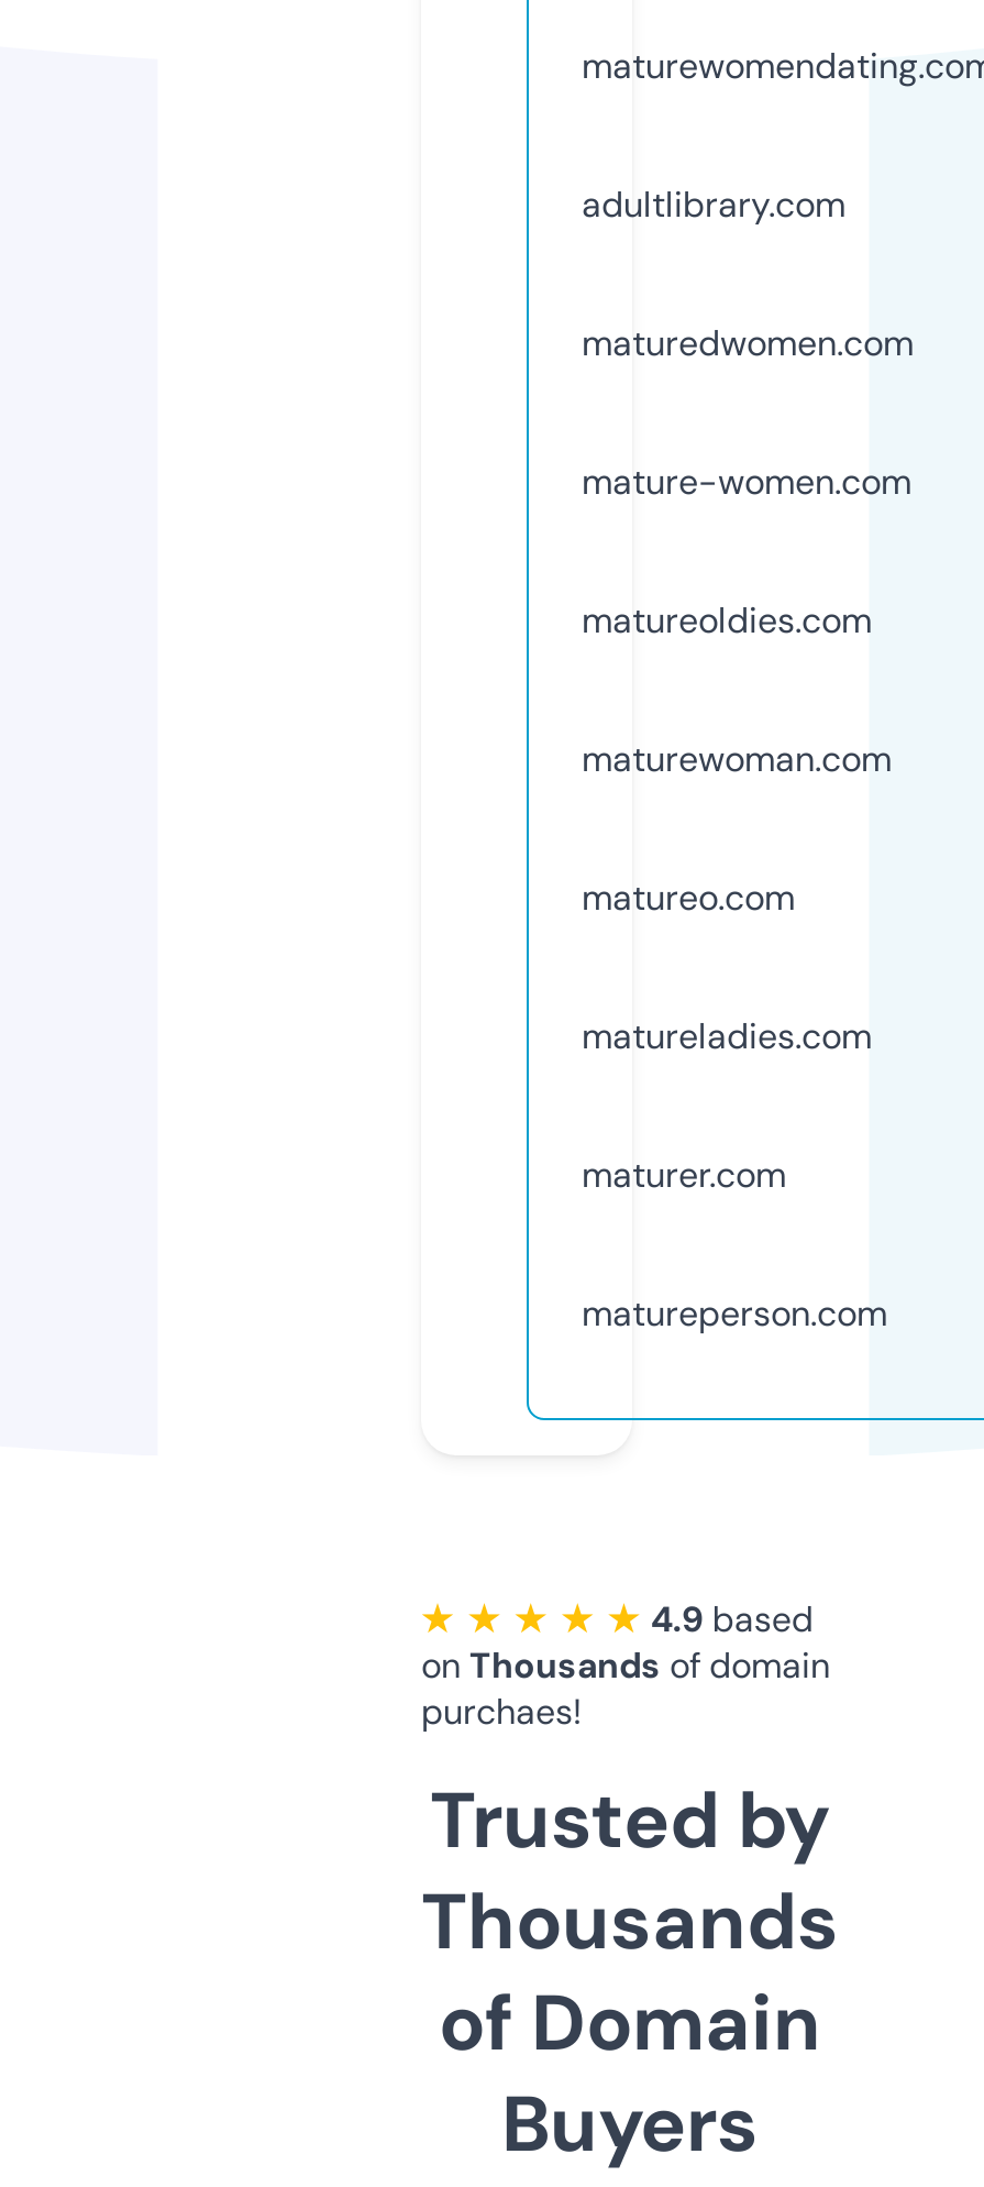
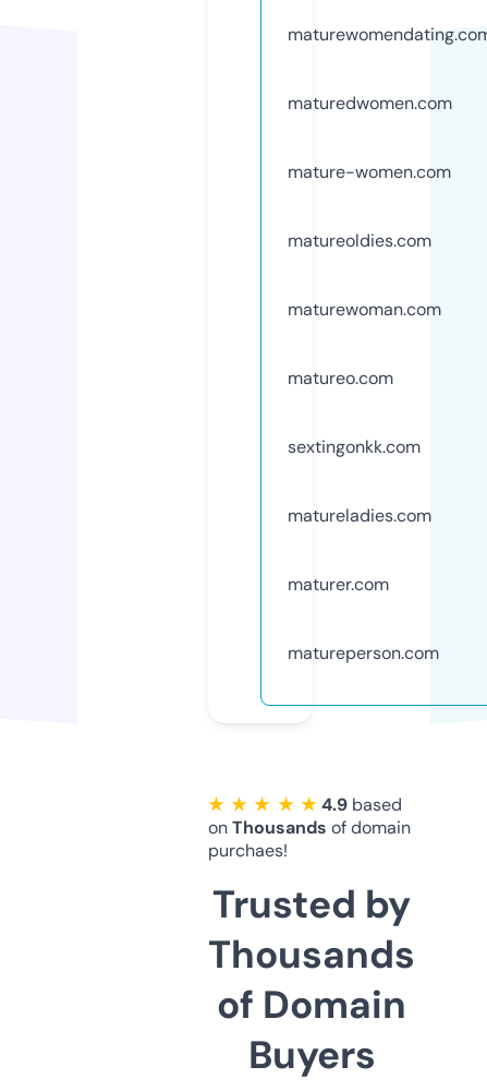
- adultlibrary.com

moved up: maturedwomen.com | mature-women.com | matureoldies.com | maturewoman.com | matureo.com

+ sextingonkk.com
